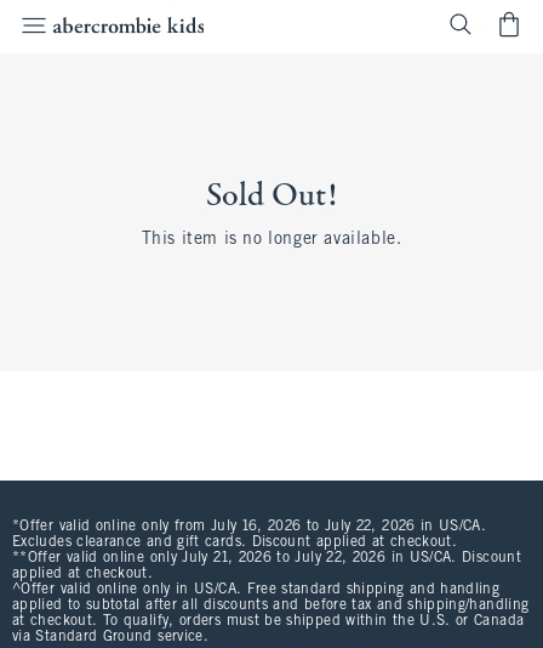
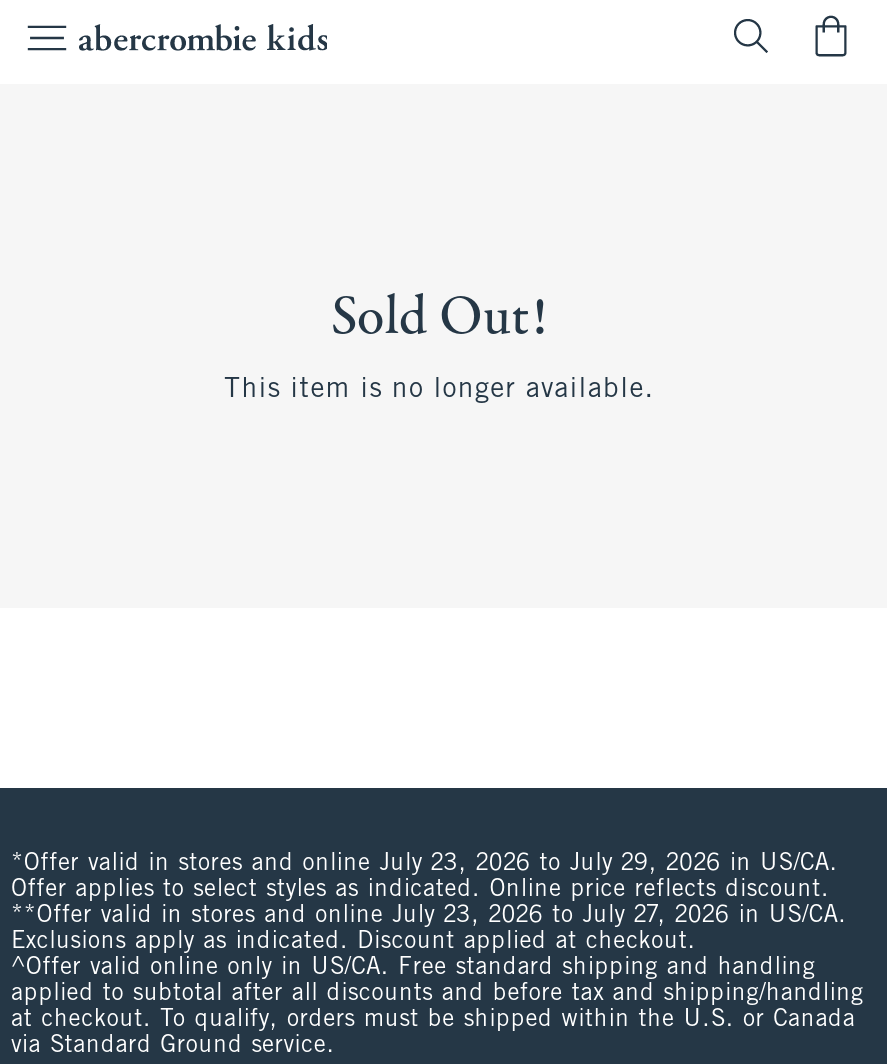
- *Offer valid online only from July 16, 2026 to July 22, 2026 in US/CA.
- Excludes clearance and gift cards. Discount applied at checkout.
- **Offer valid online only July 21, 2026 to July 22, 2026 in US/CA. Discount
- applied at checkout.
+ *Offer valid in stores and online July 23, 2026 to July 29, 2026 in US/CA.
+ Offer applies to select styles as indicated. Online price reflects discount.
+ **Offer valid in stores and online July 23, 2026 to July 27, 2026 in US/CA.
+ Exclusions apply as indicated. Discount applied at checkout.
